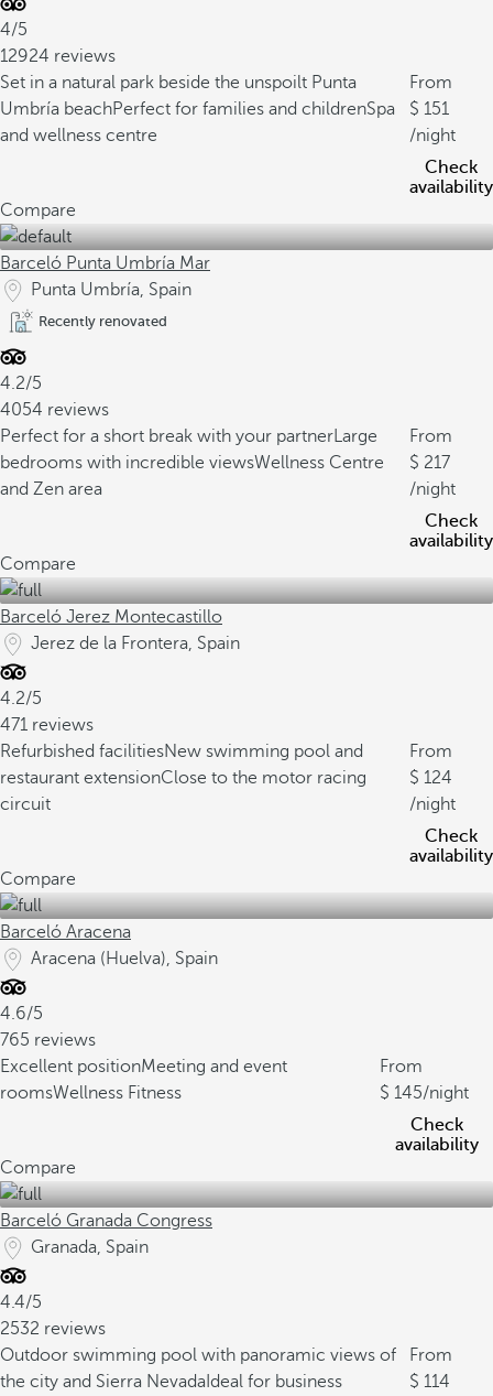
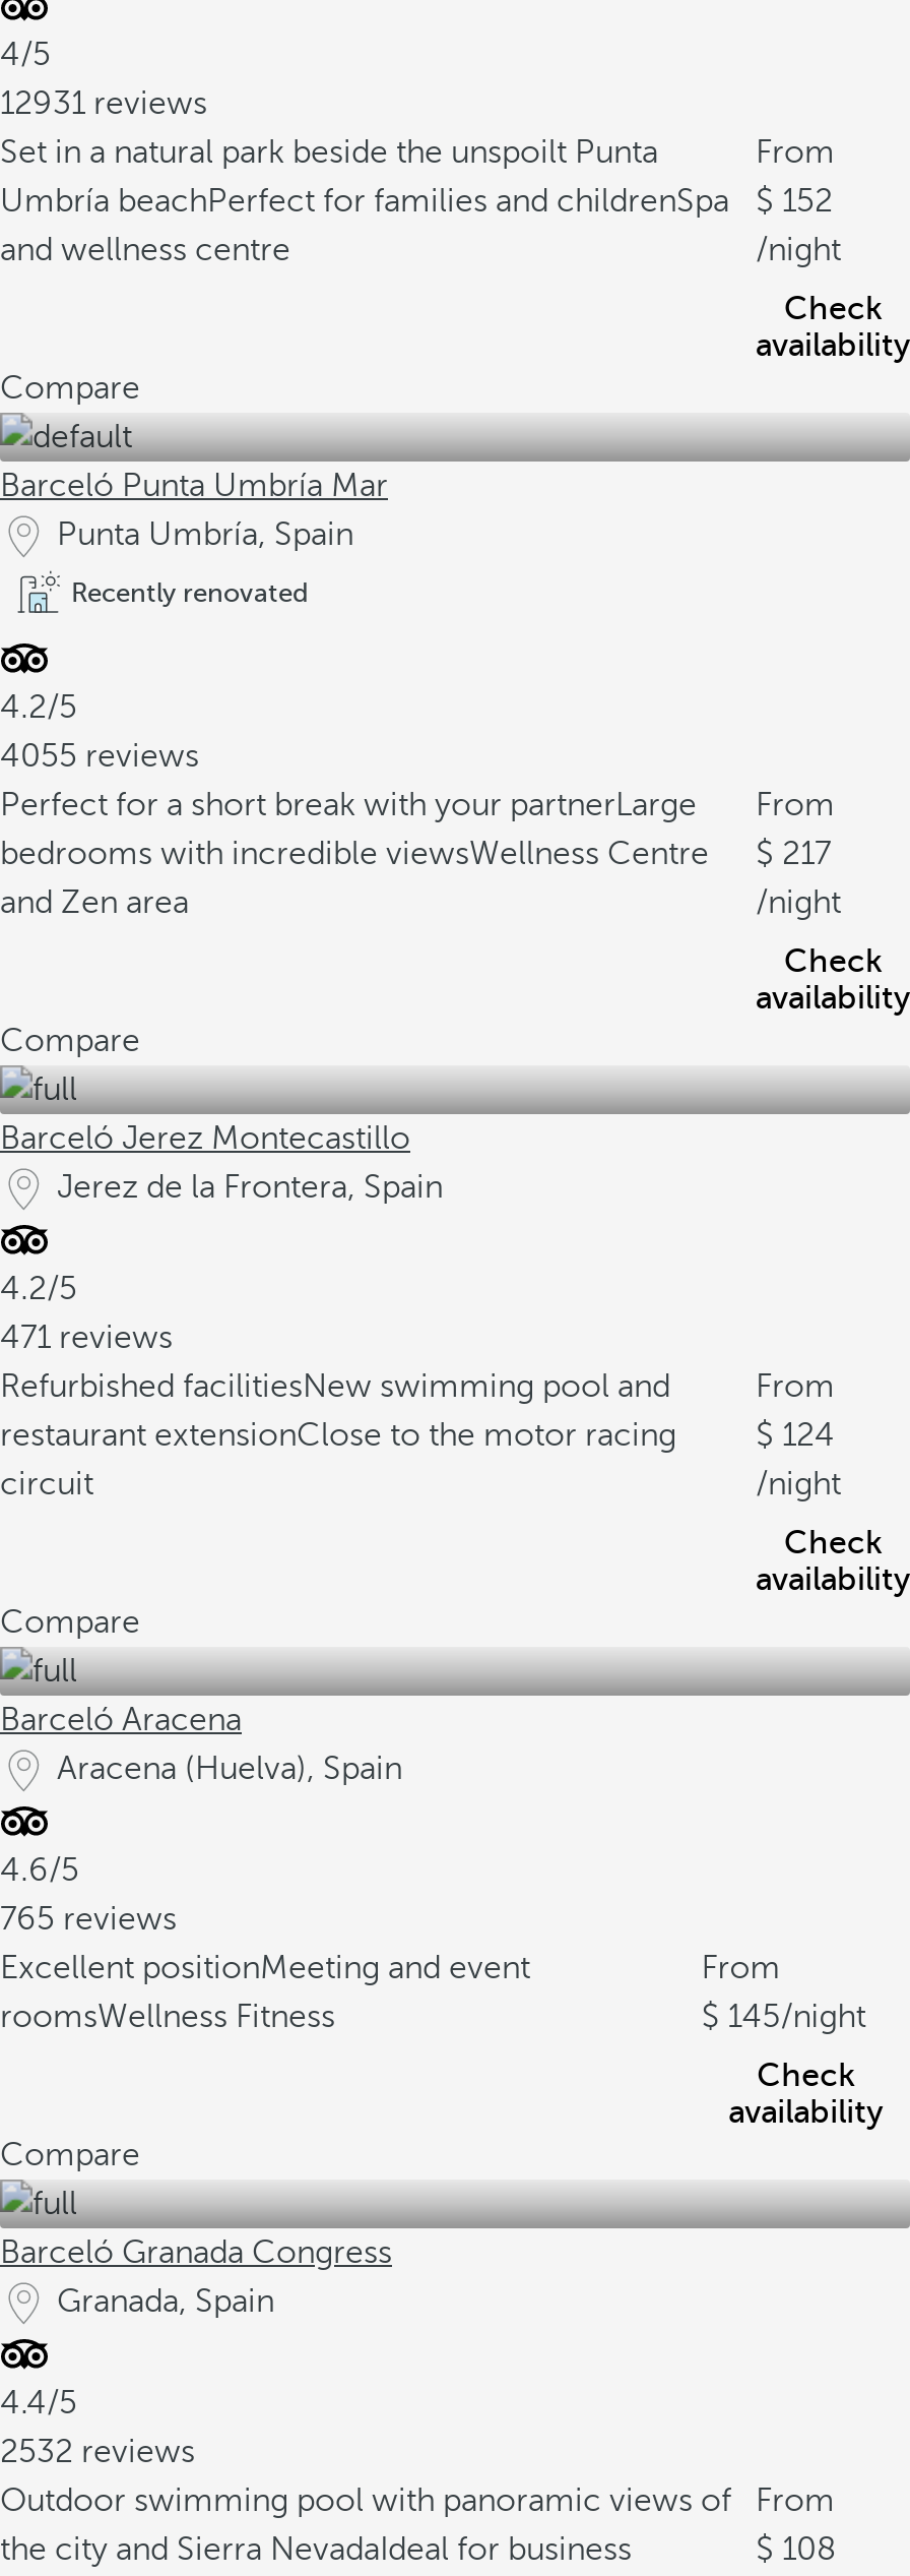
- 12924 reviews
+ 12931 reviews

- Umbría beachPerfect for families and childrenSpa 151
+ Umbría beachPerfect for families and childrenSpa 152

- 4054 reviews
+ 4055 reviews

- 114
+ 108
